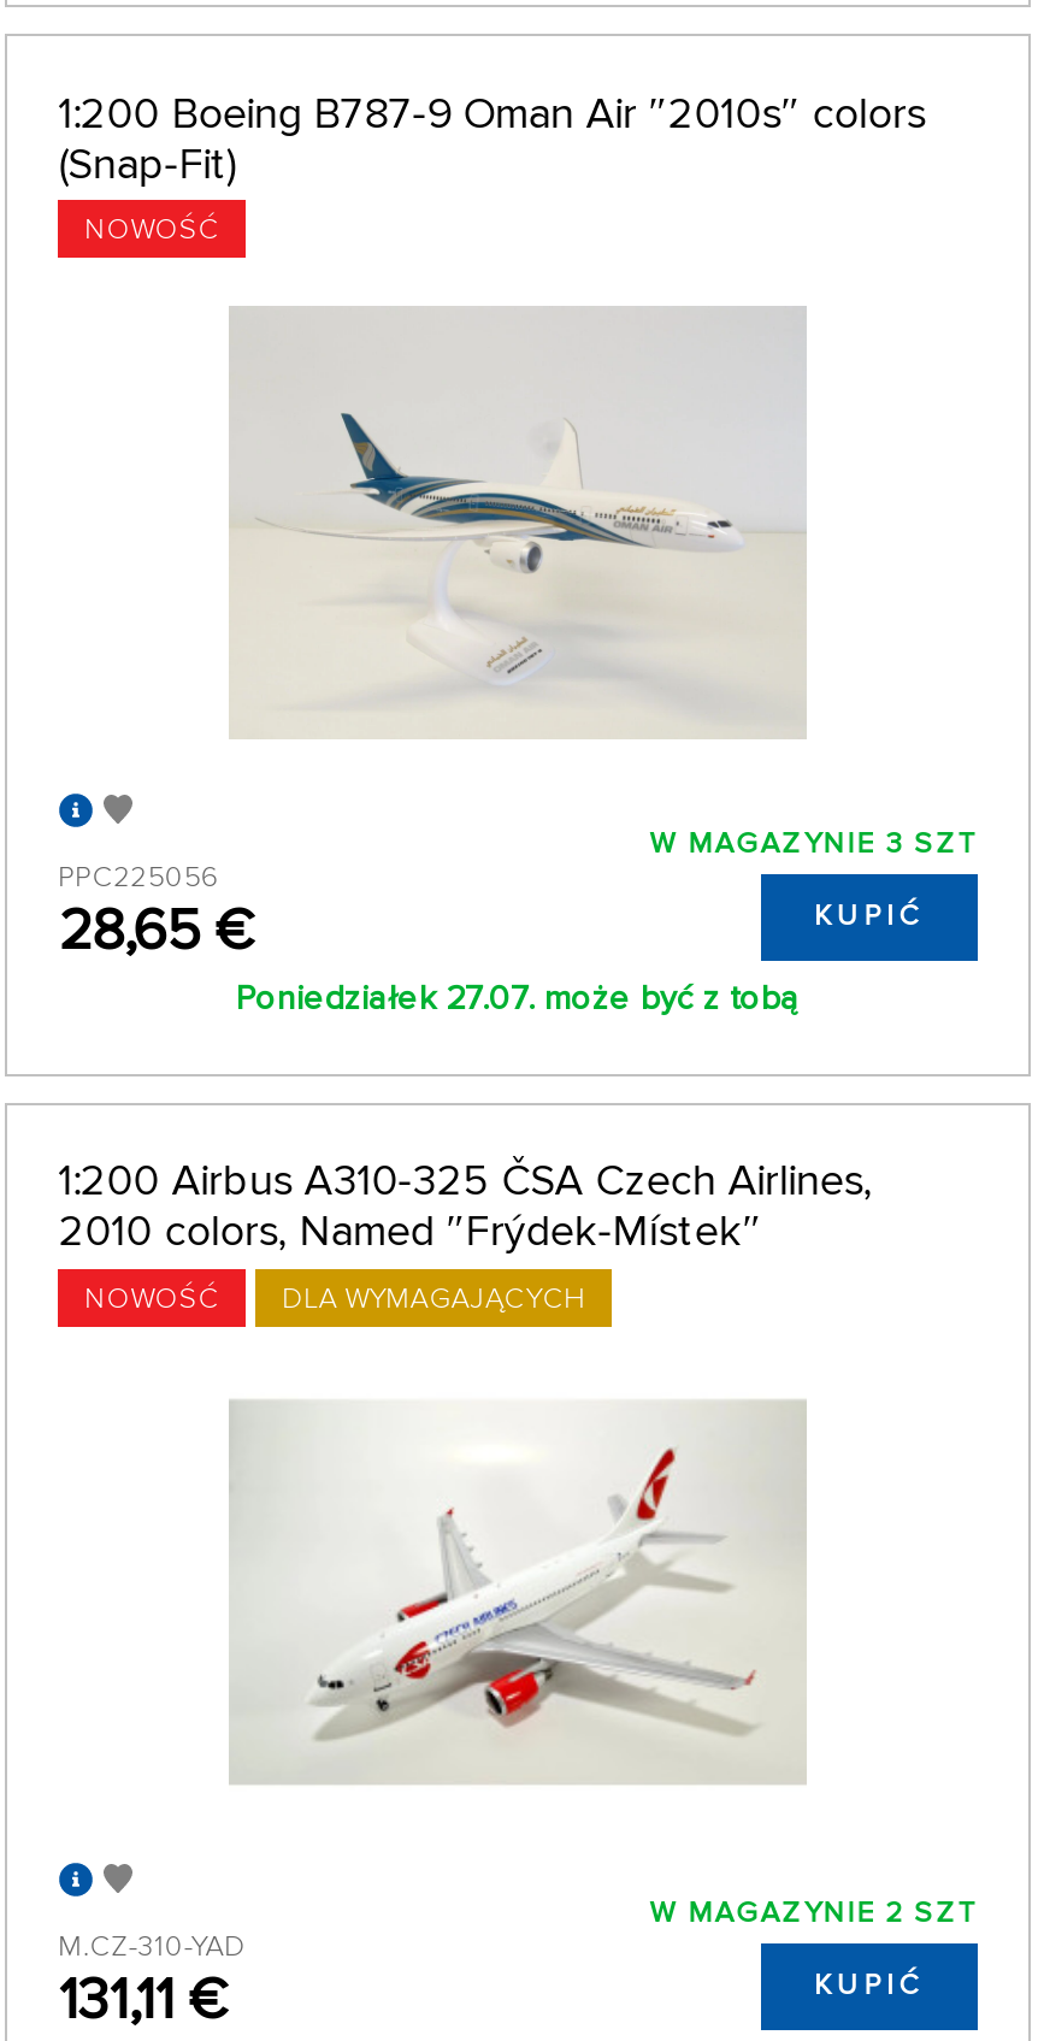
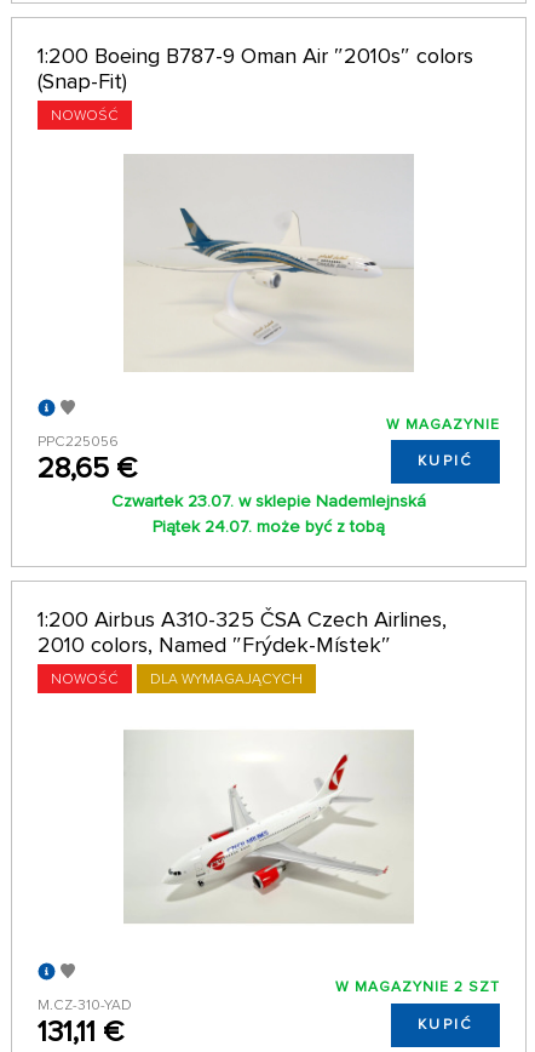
- W MAGAZYNIE 3 SZT
+ W MAGAZYNIE

- Poniedziałek 27.07. może być z tobą
+ Czwartek 23.07. w sklepie Nademlejnská
+ Piątek 24.07. może być z tobą
